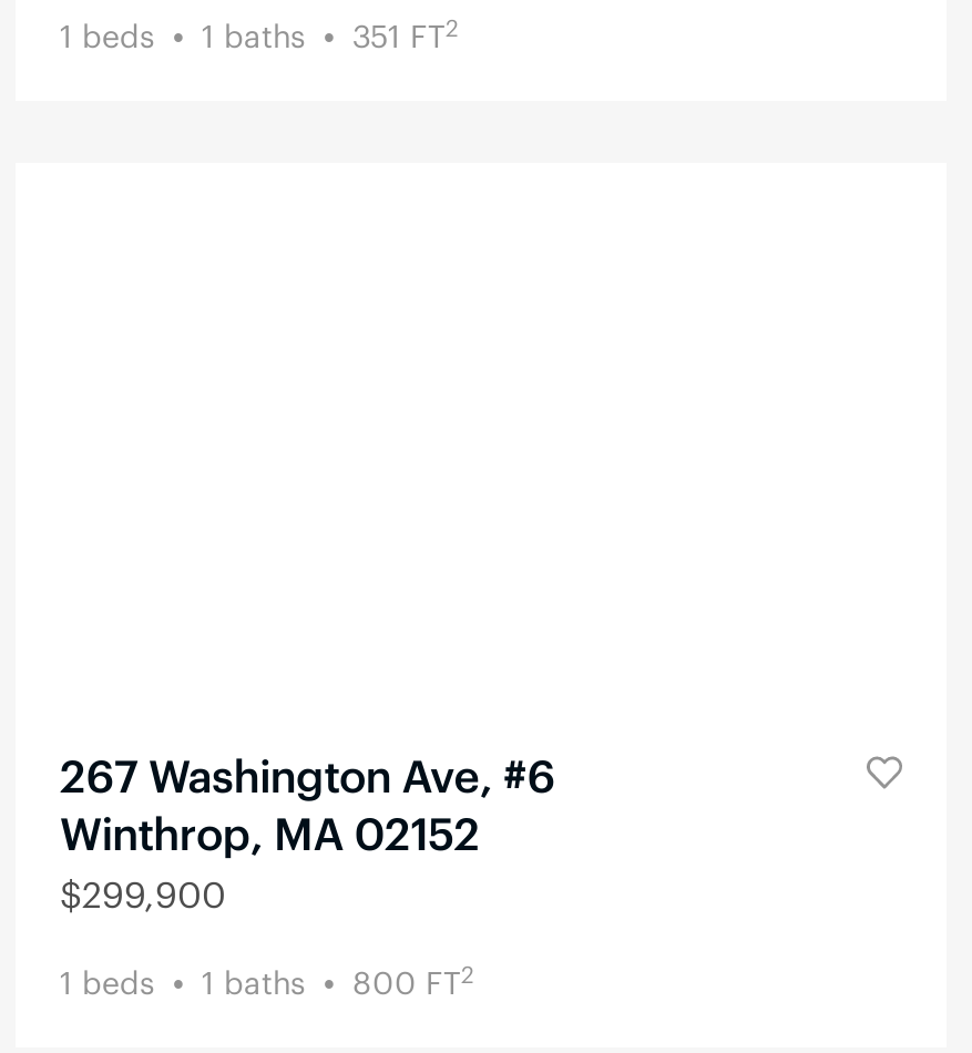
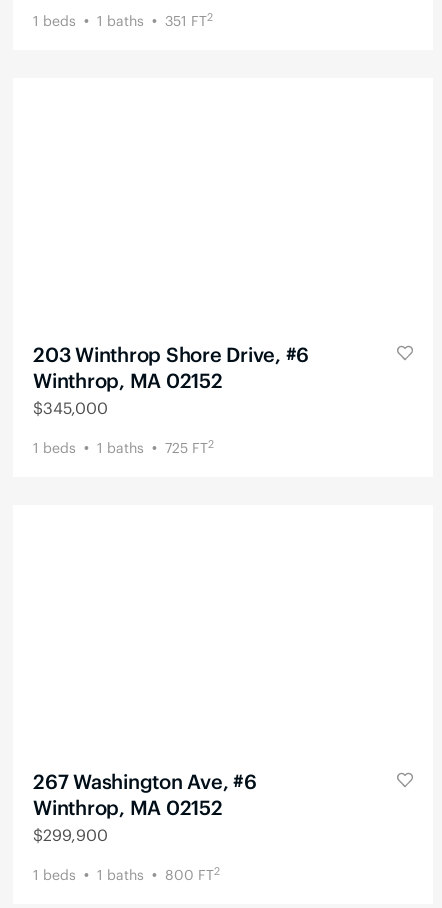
+ 203 Winthrop Shore Drive, #6
+ Winthrop, MA 02152
+ $345,000
+ 1 beds
+ 1 baths
+ 725 FT2
